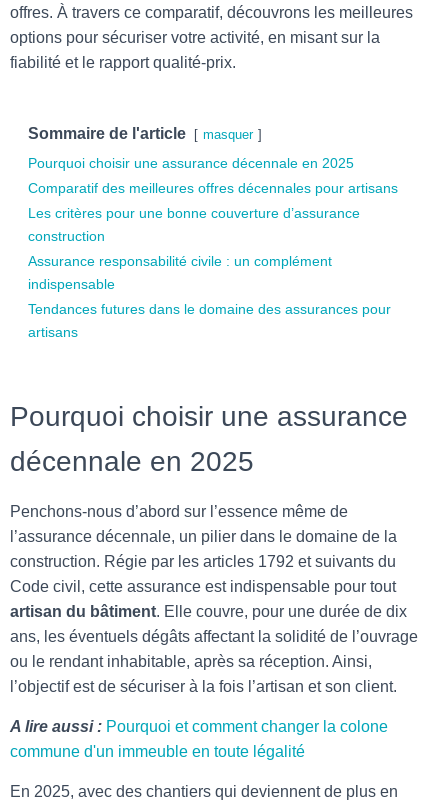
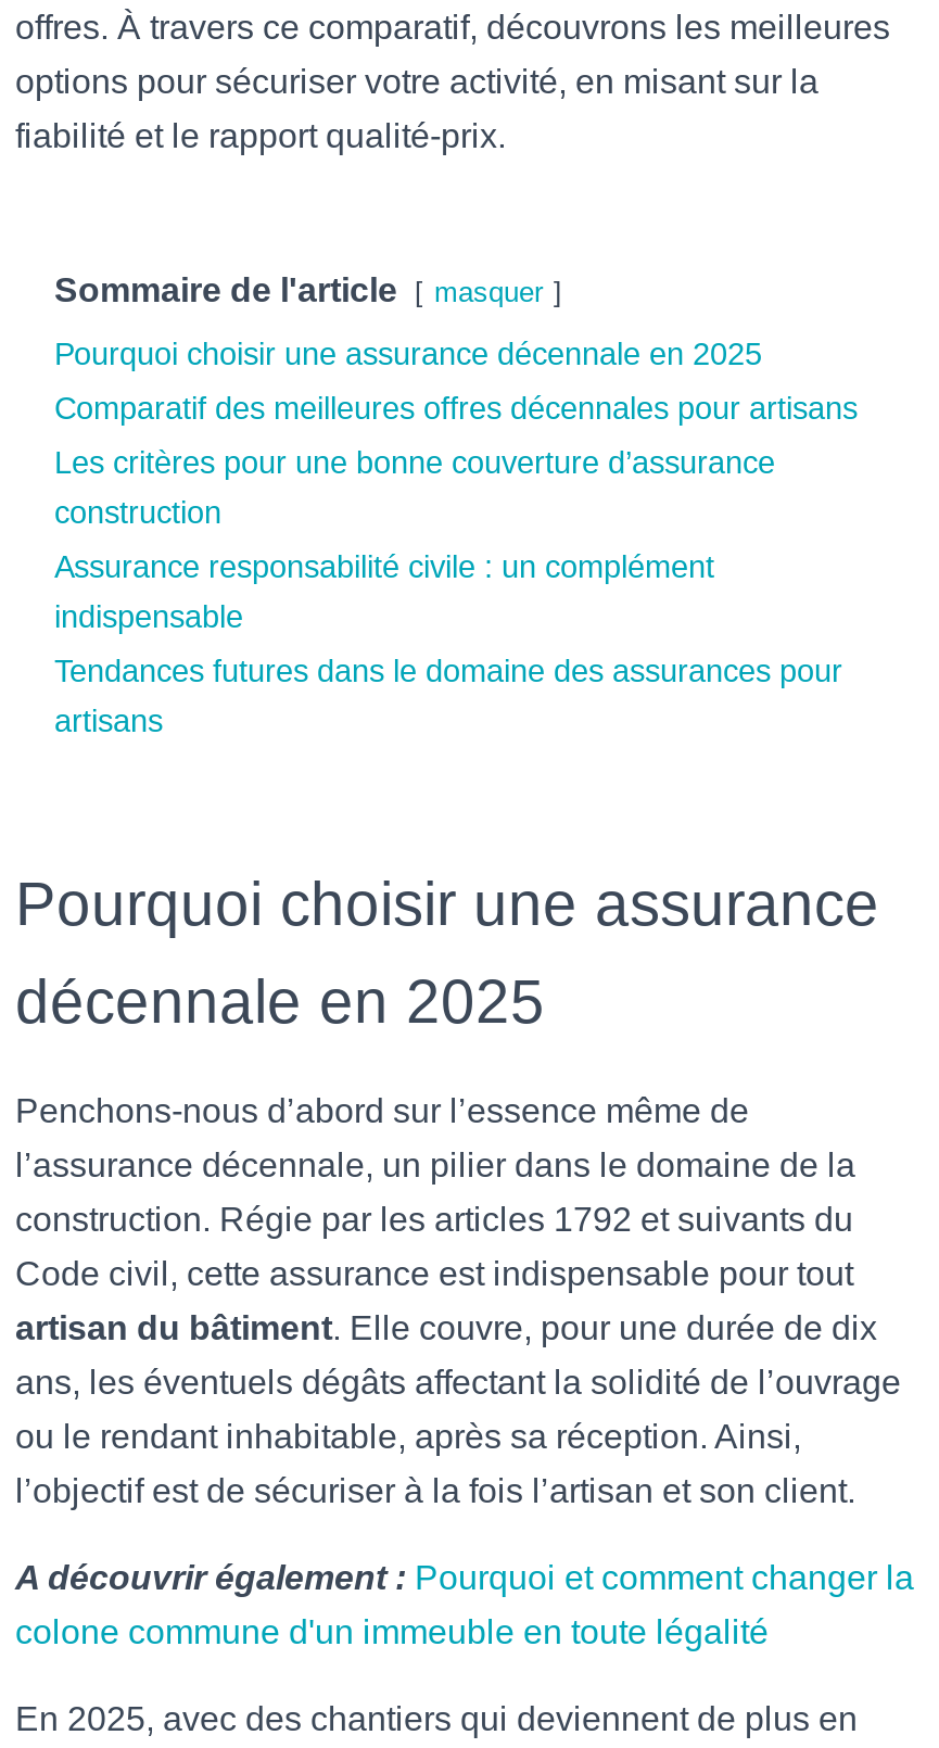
- A lire aussi : Pourquoi et comment changer la colone
+ A découvrir également : Pourquoi et comment changer la

- commune d'un immeuble en toute légalité
+ colone commune d'un immeuble en toute légalité
